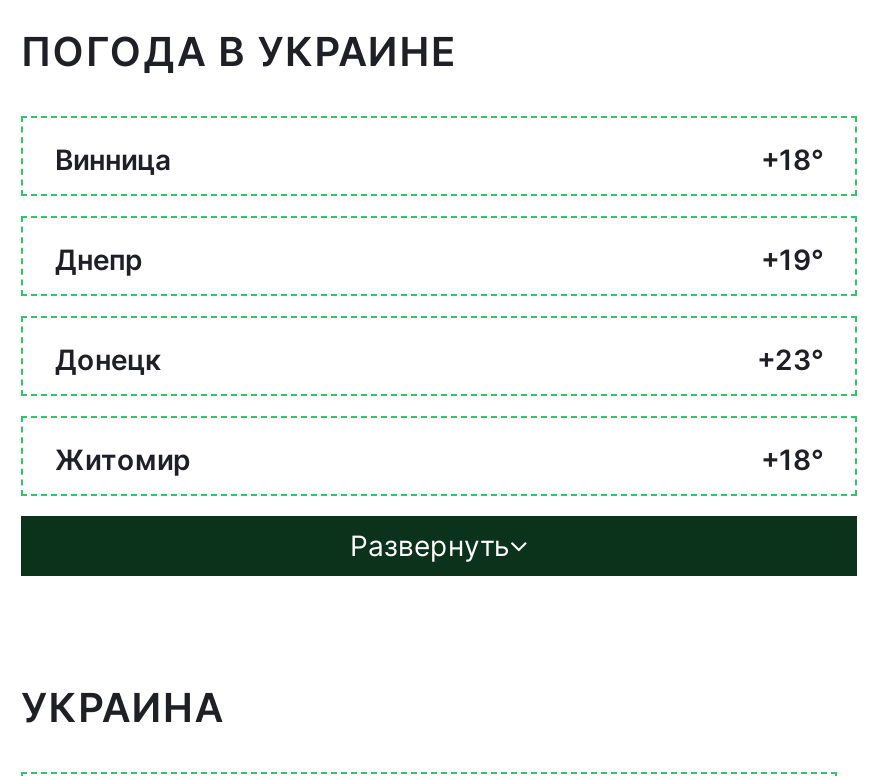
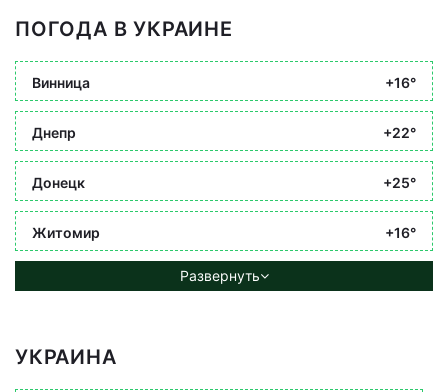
- +18°
+ +16°

- +19°
+ +22°

- +23°
+ +25°

- +18°
+ +16°
